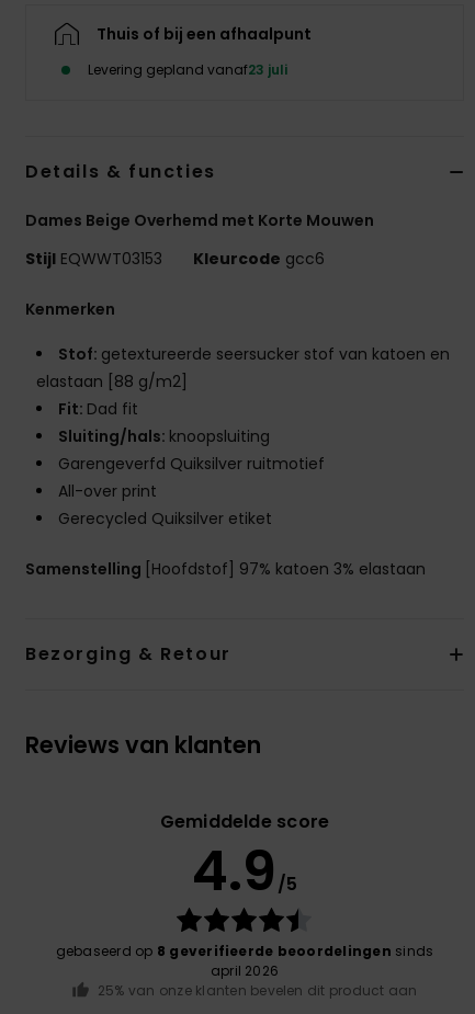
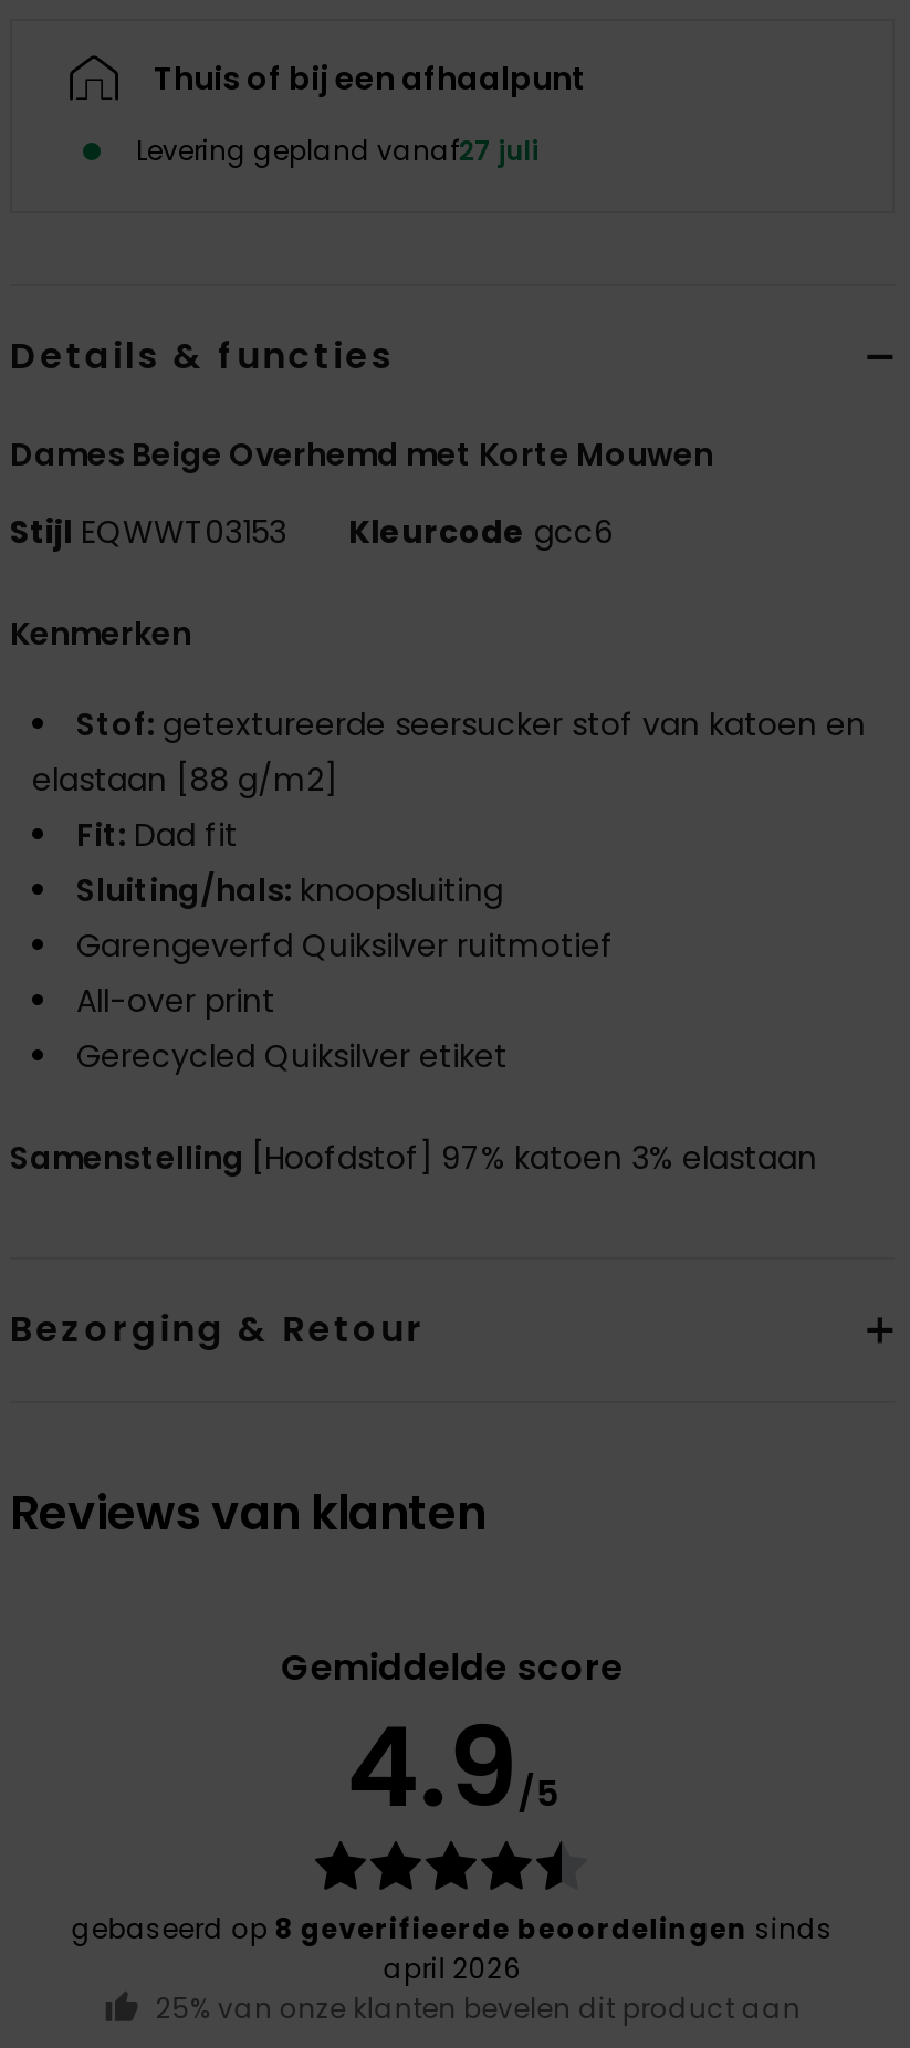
- Levering gepland vanaf23 juli
+ Levering gepland vanaf27 juli
